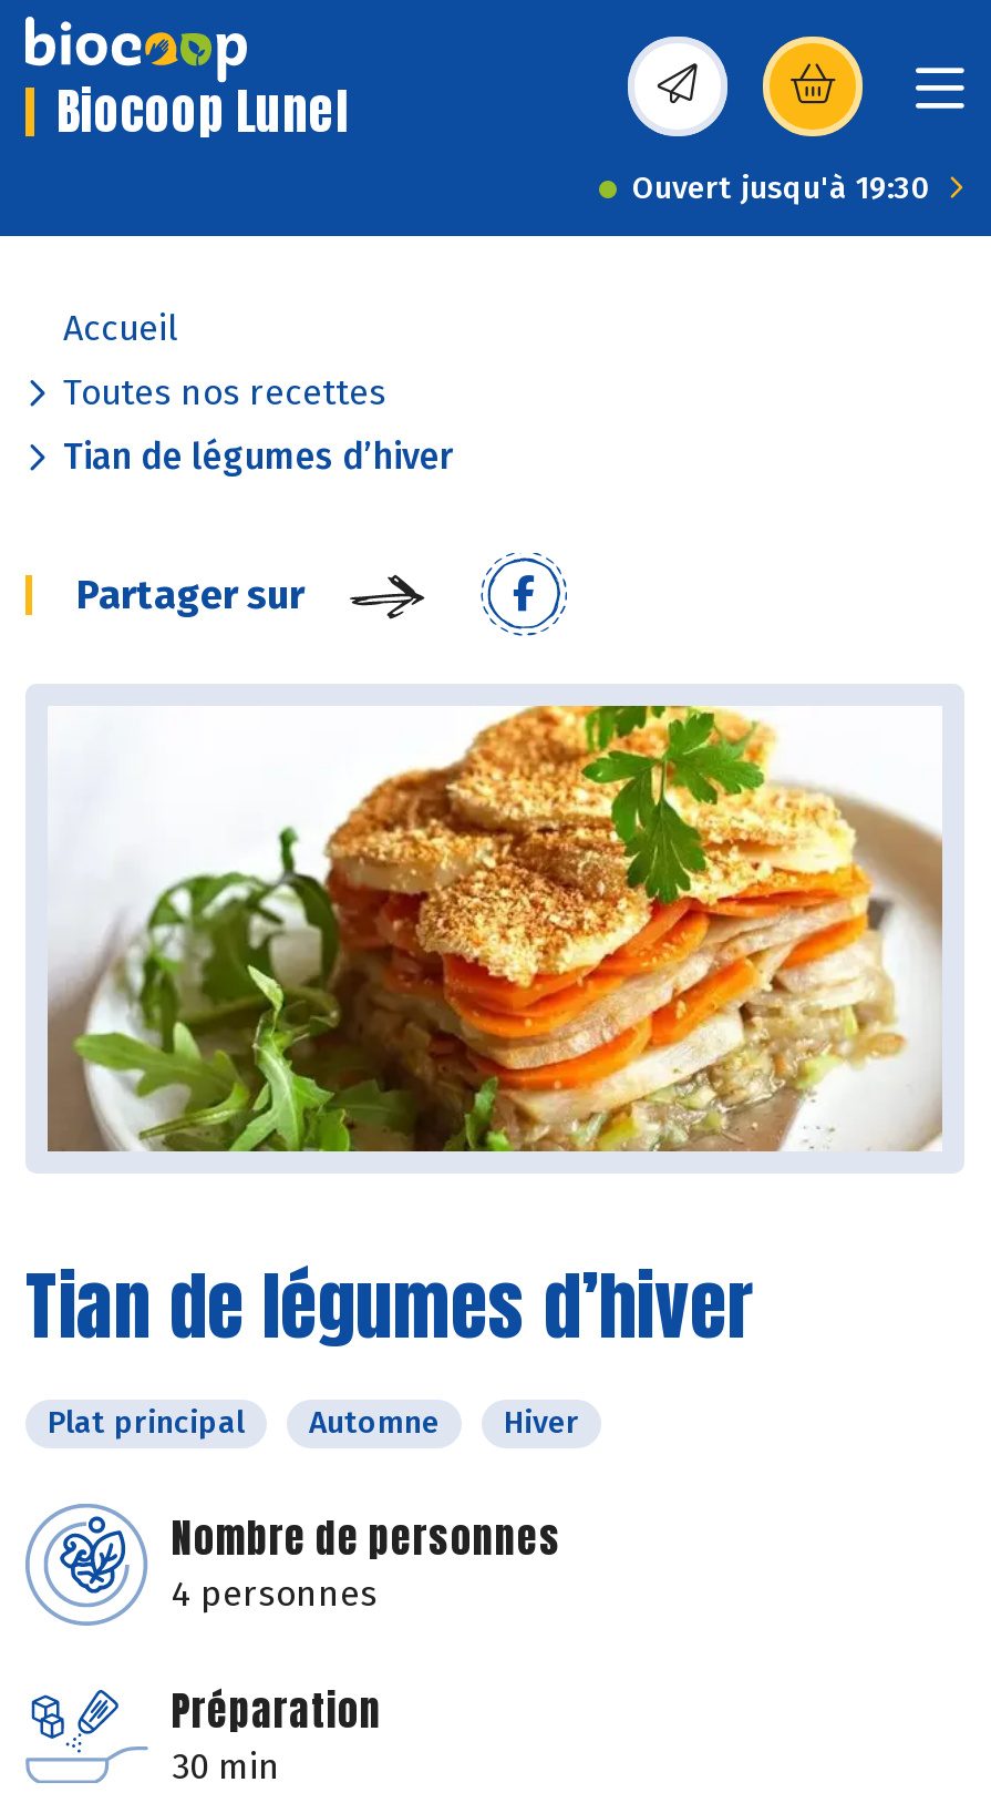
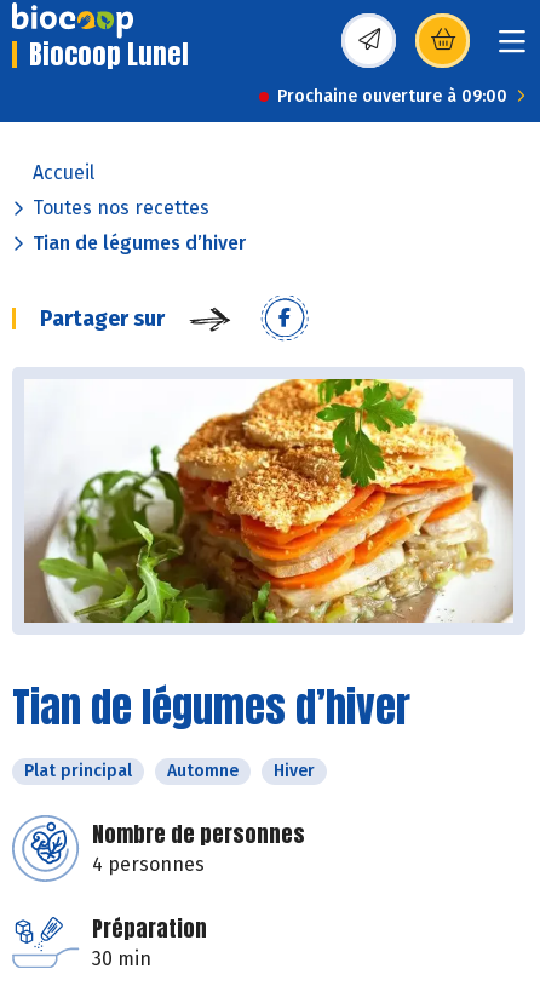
- Ouvert jusqu'à 19:30
+ Prochaine ouverture à 09:00
